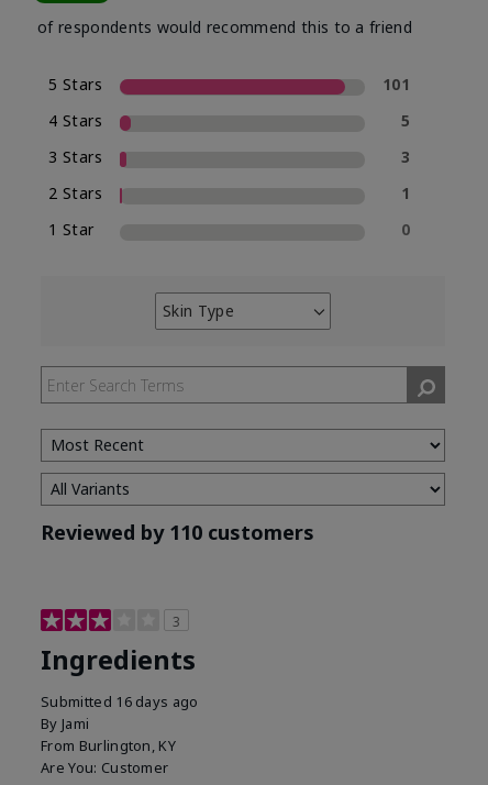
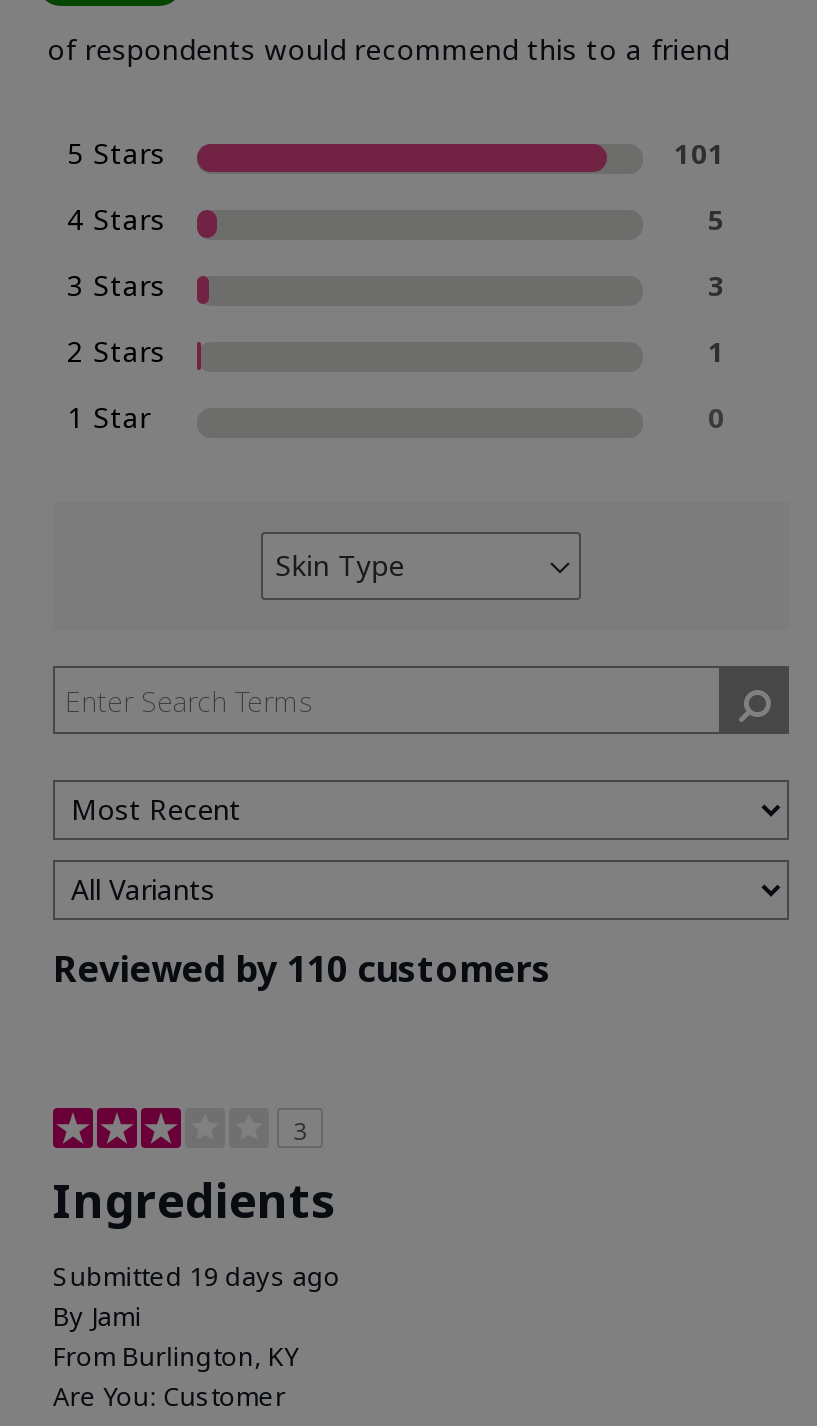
- Submitted 16 days ago
+ Submitted 19 days ago
